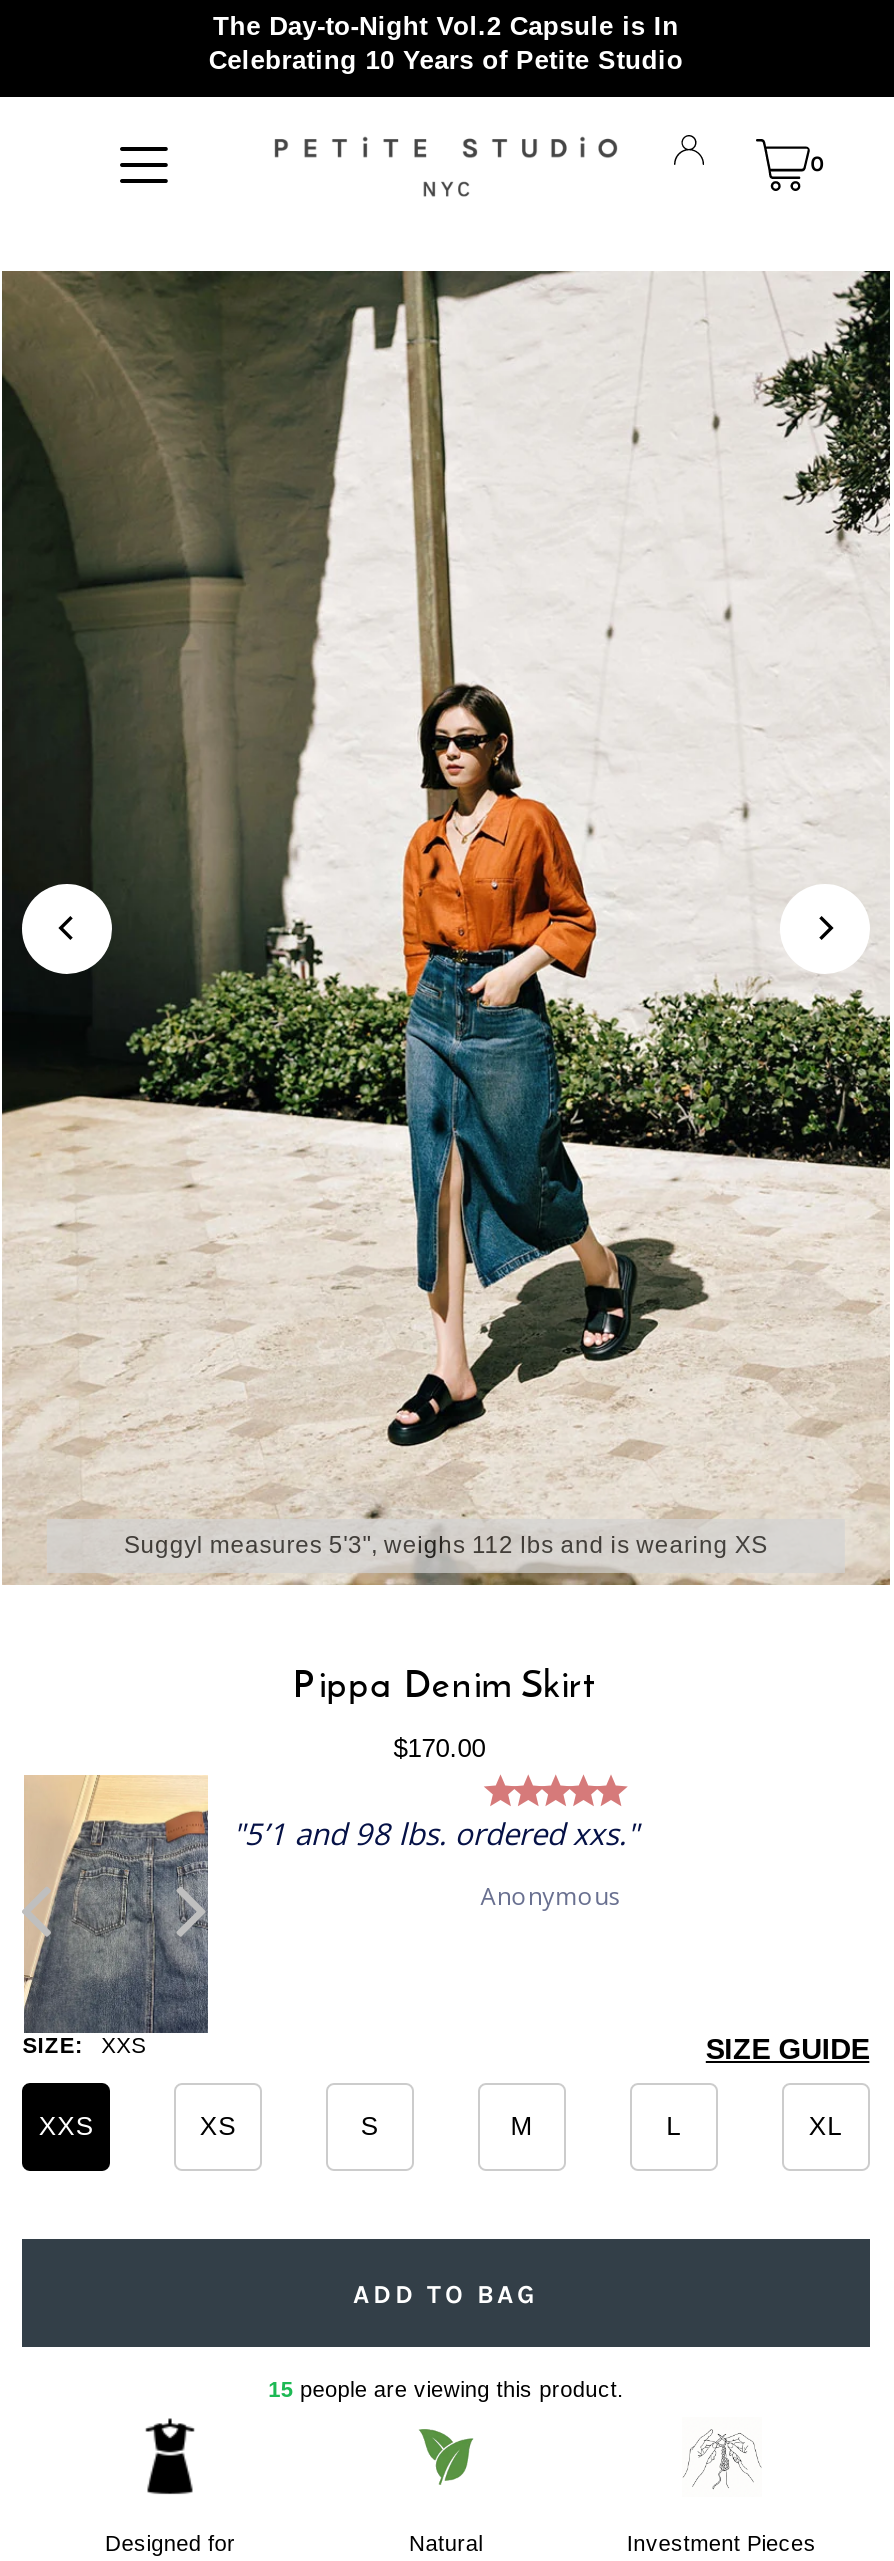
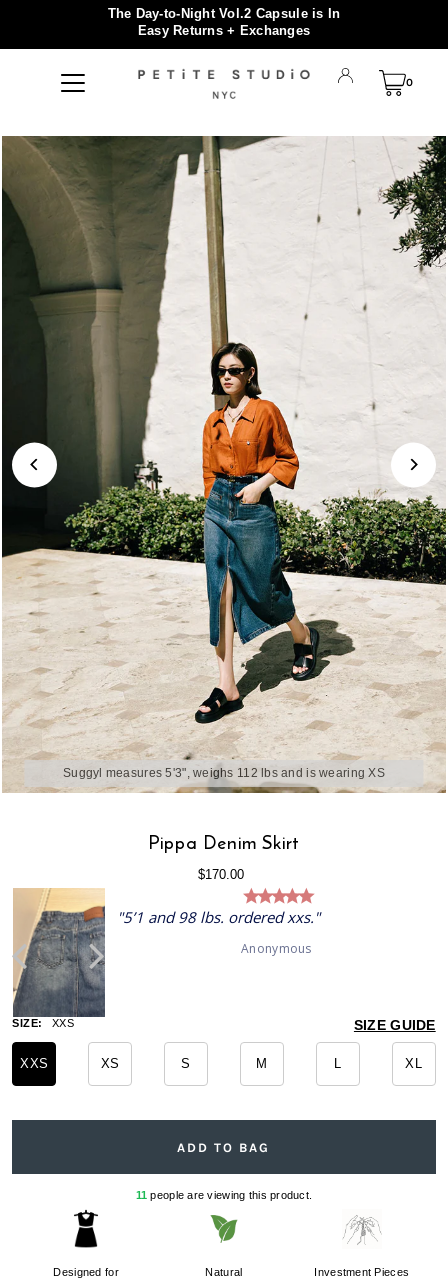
- Celebrating 10 Years of Petite Studio
+ Easy Returns + Exchanges

- 15 people are viewing this product.
+ 11 people are viewing this product.
